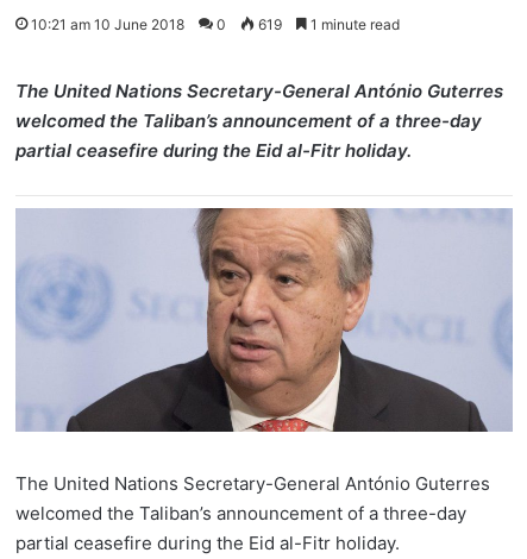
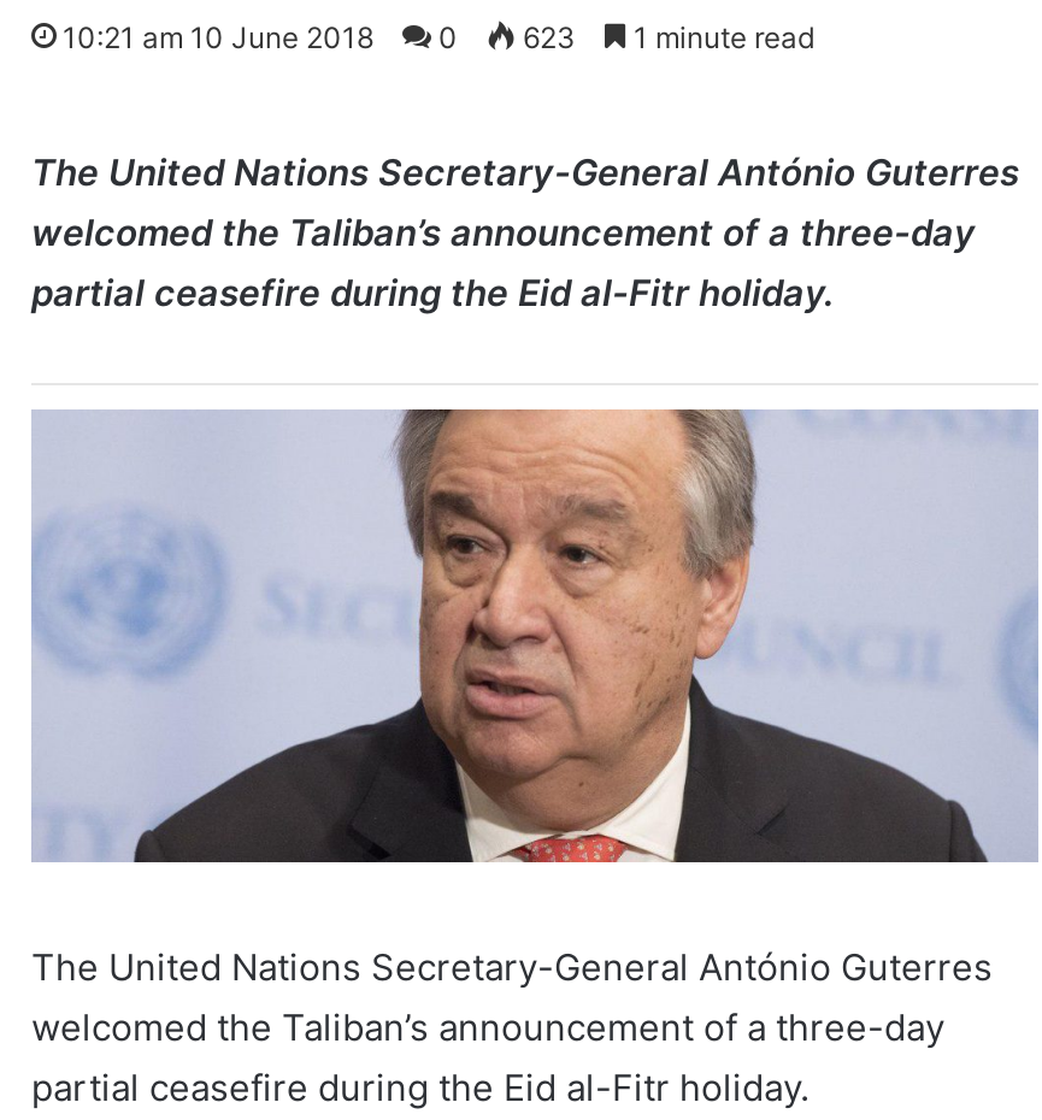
- 10:21 am 10 June 2018 0 619 1 minute read
+ 10:21 am 10 June 2018 0 623 1 minute read
